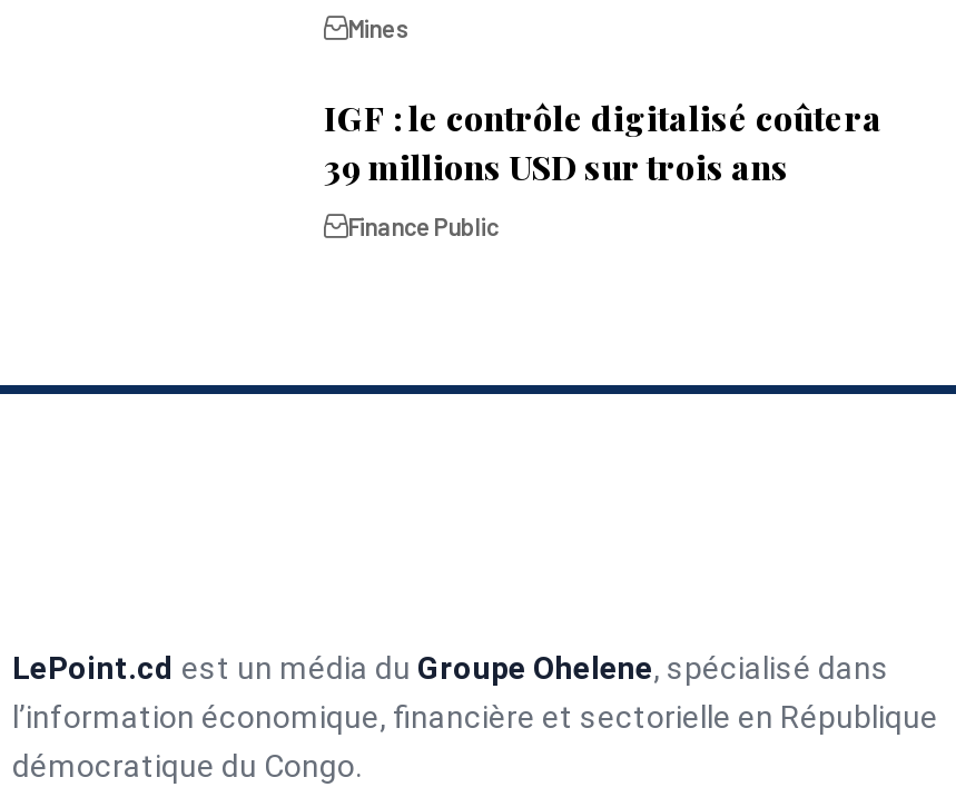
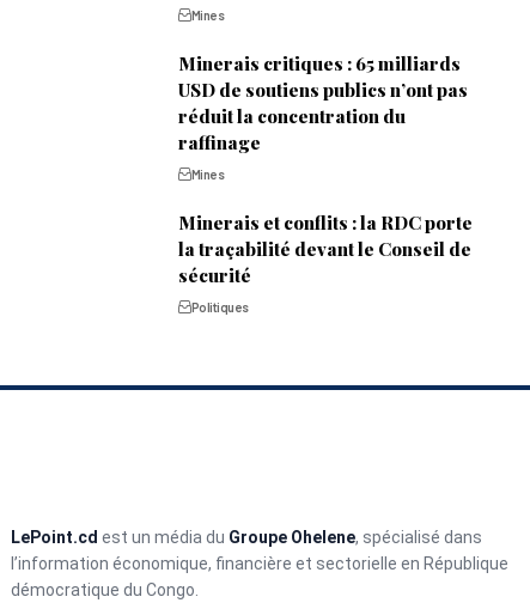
- IGF : le contrôle digitalisé coûtera
- 39 millions USD sur trois ans
- Finance Public
+ Minerais critiques : 65 milliards
+ USD de soutiens publics n’ont pas
+ réduit la concentration du
+ raffinage
+ Mines
+ Minerais et conflits : la RDC porte
+ la traçabilité devant le Conseil de
+ sécurité
+ Politiques
